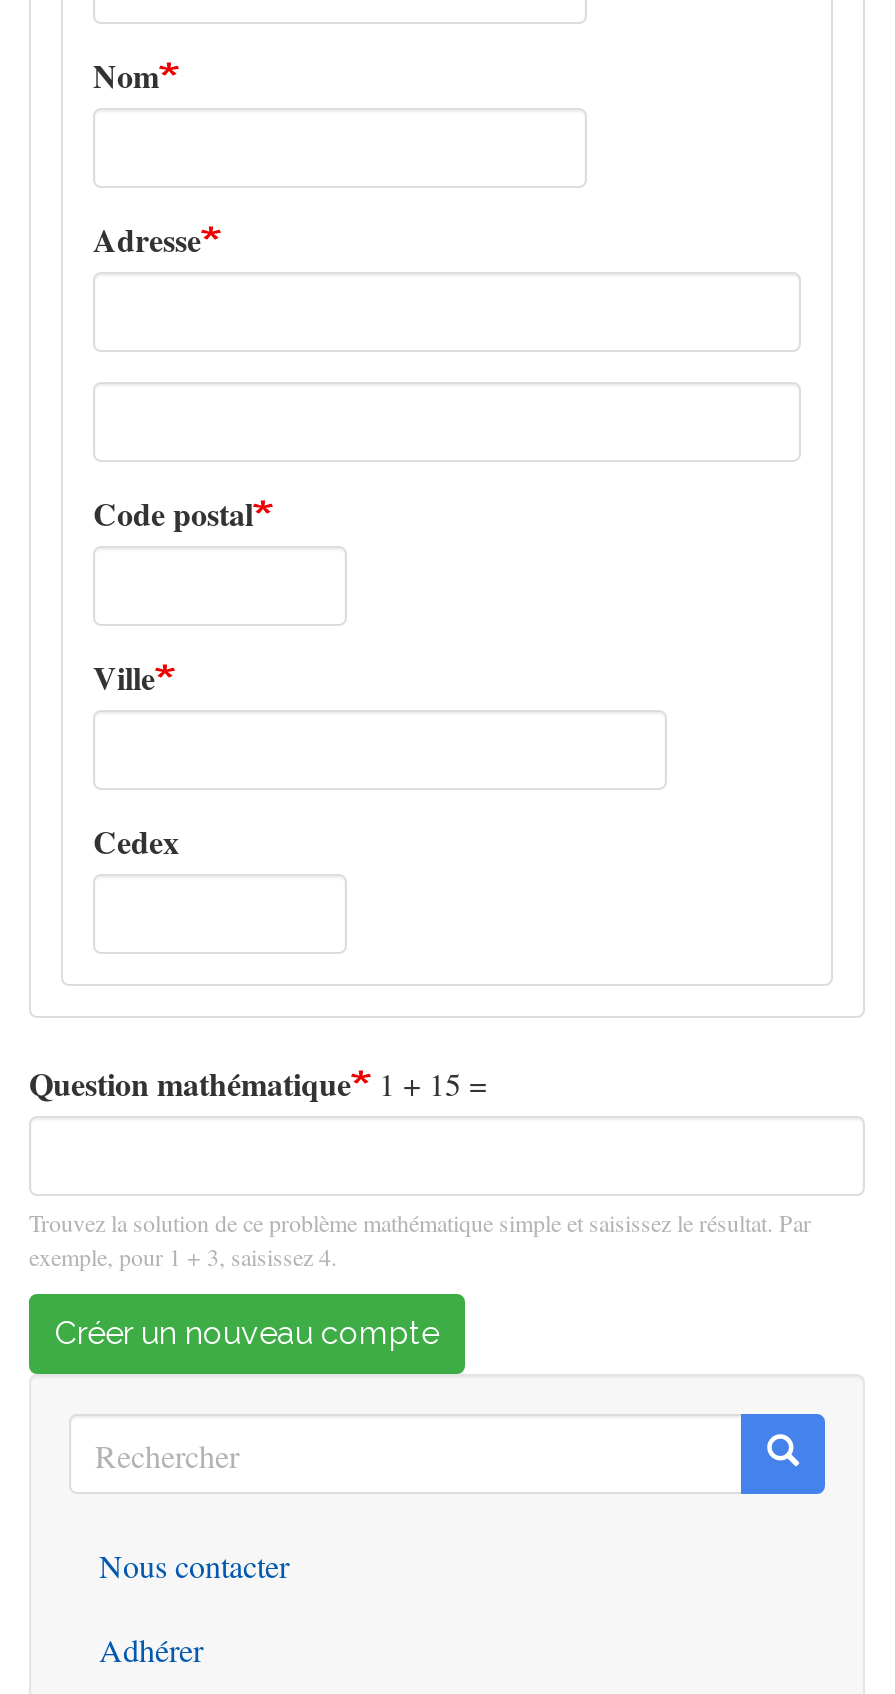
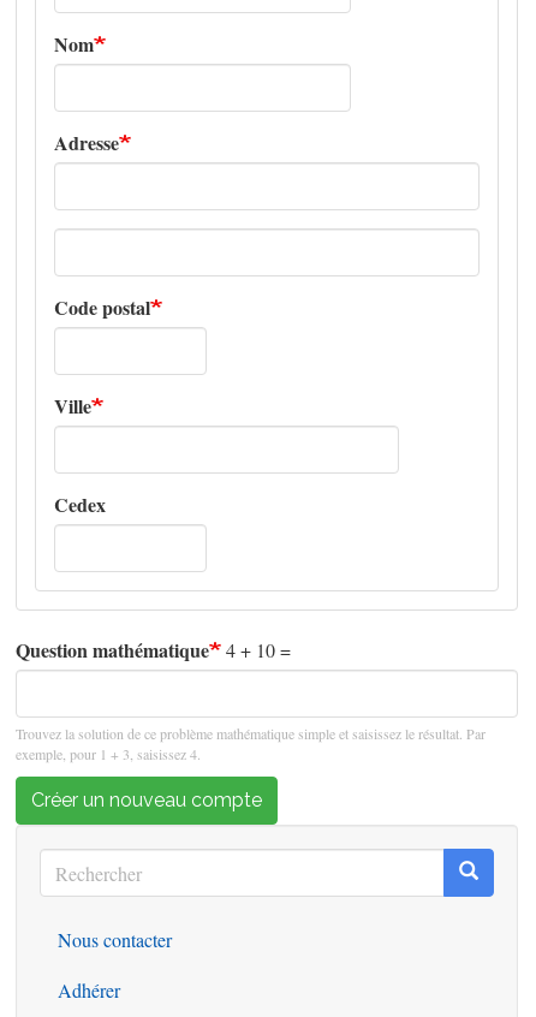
- Question mathématique 1 + 15 =
+ Question mathématique 4 + 10 =
